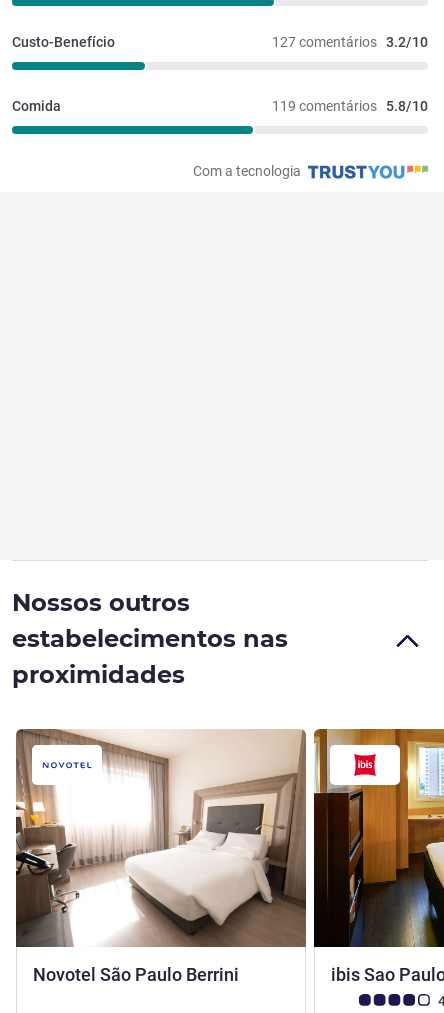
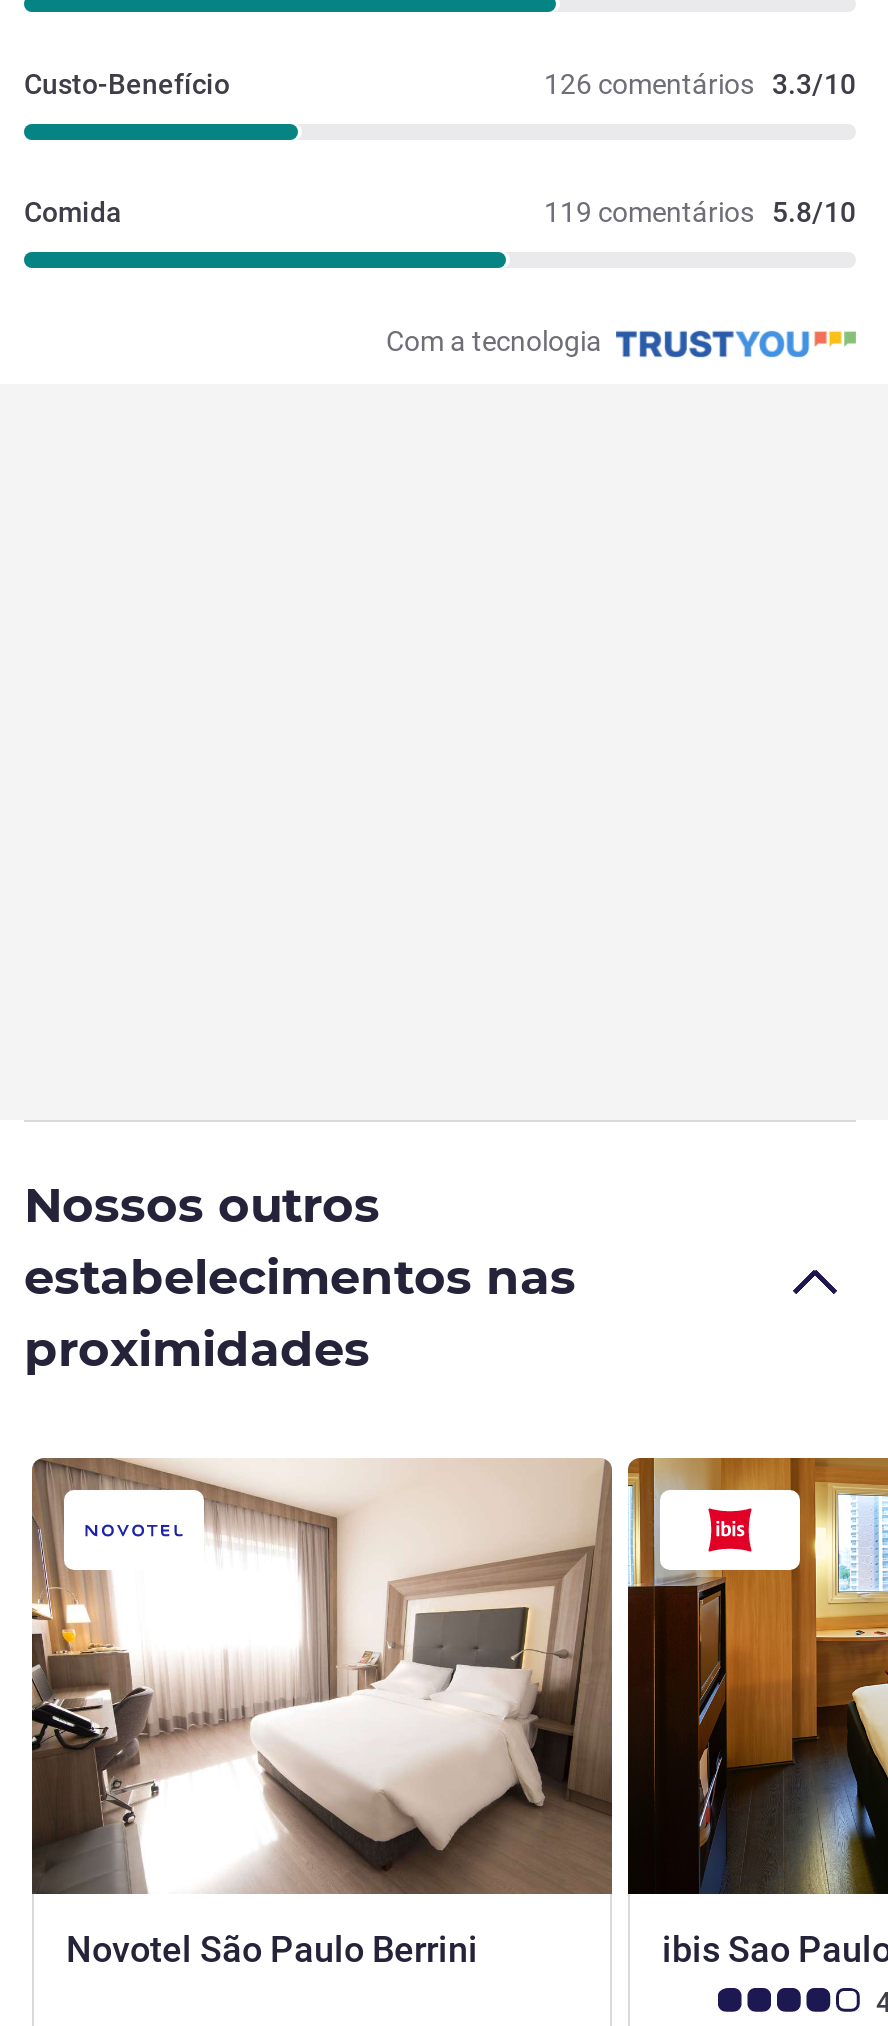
- 127 comentários 3.2/10
+ 126 comentários 3.3/10
